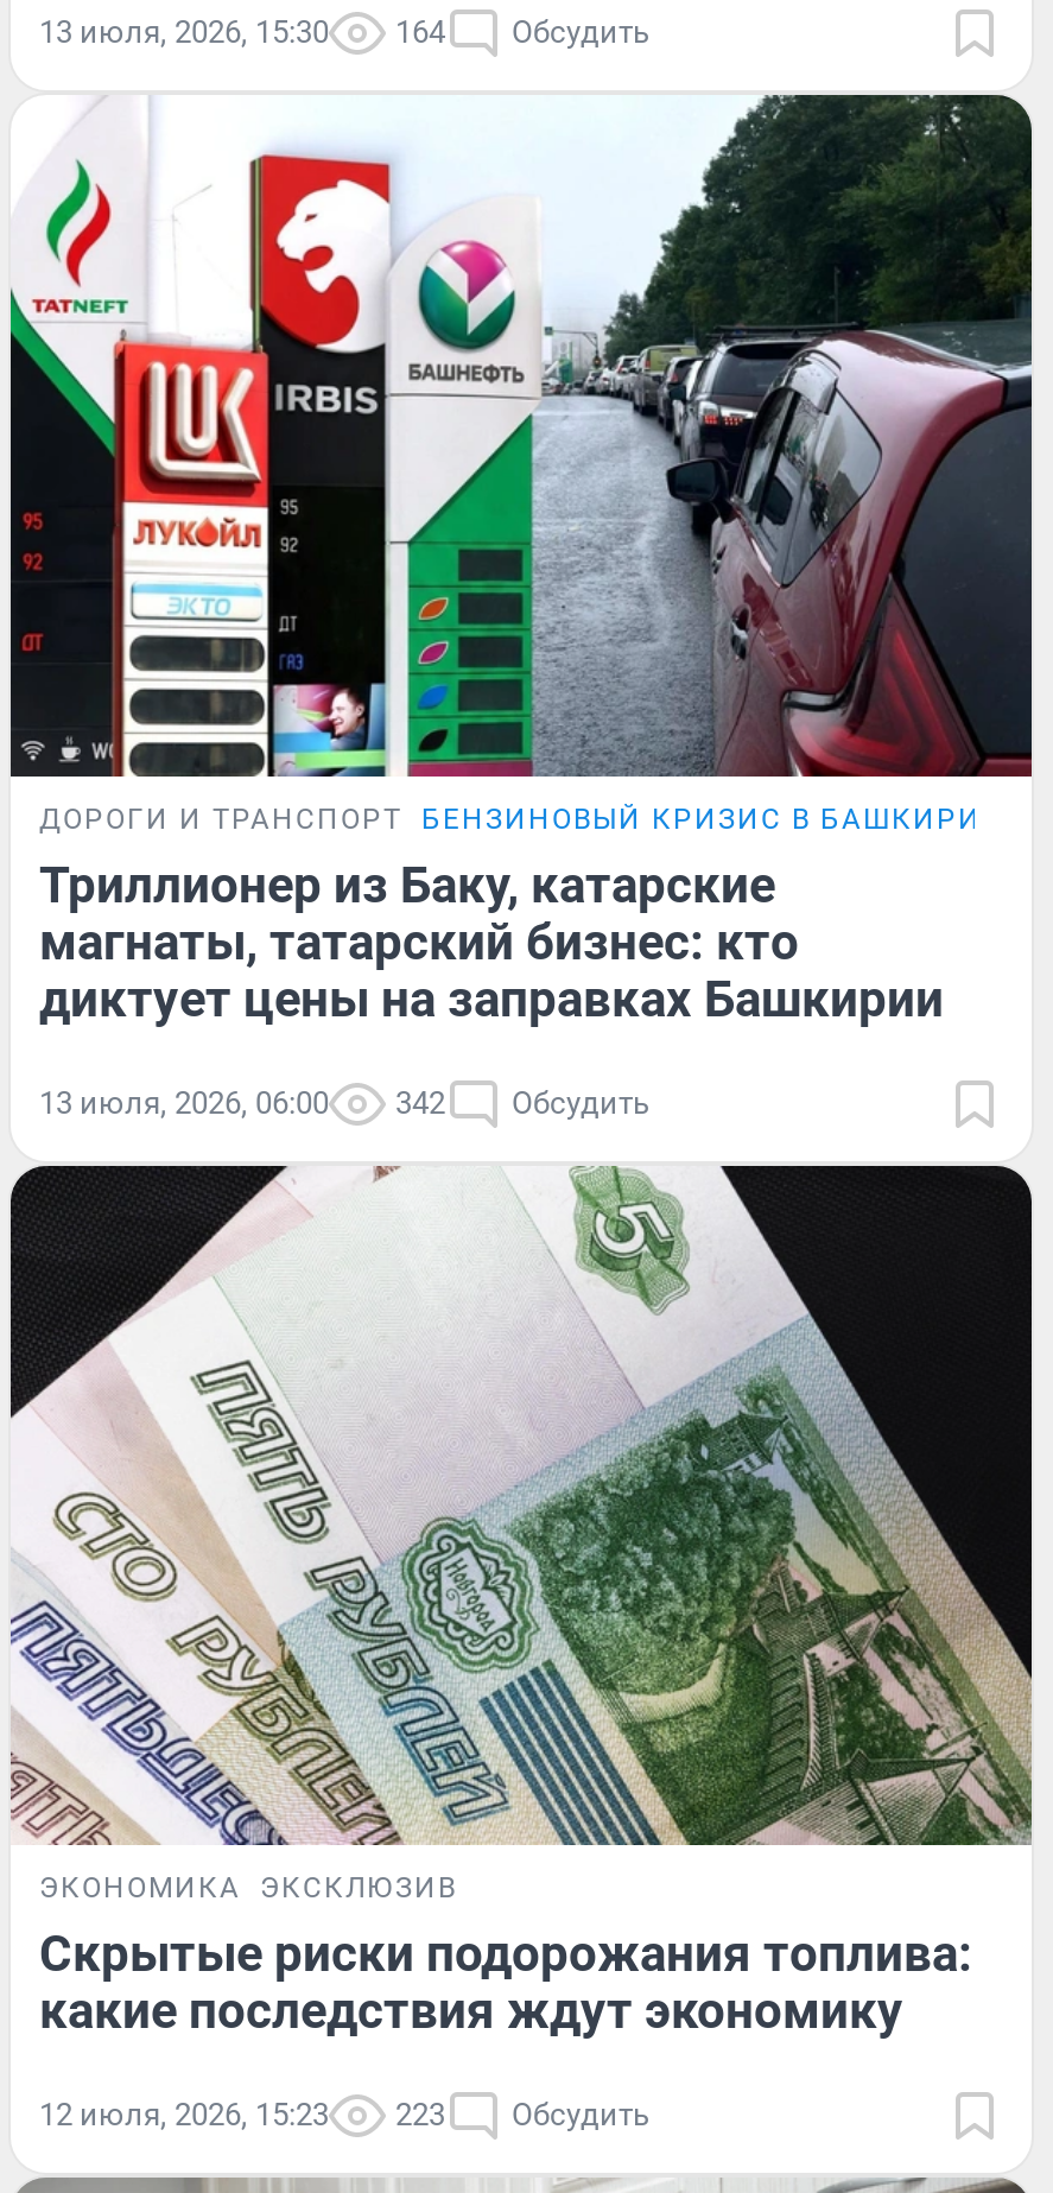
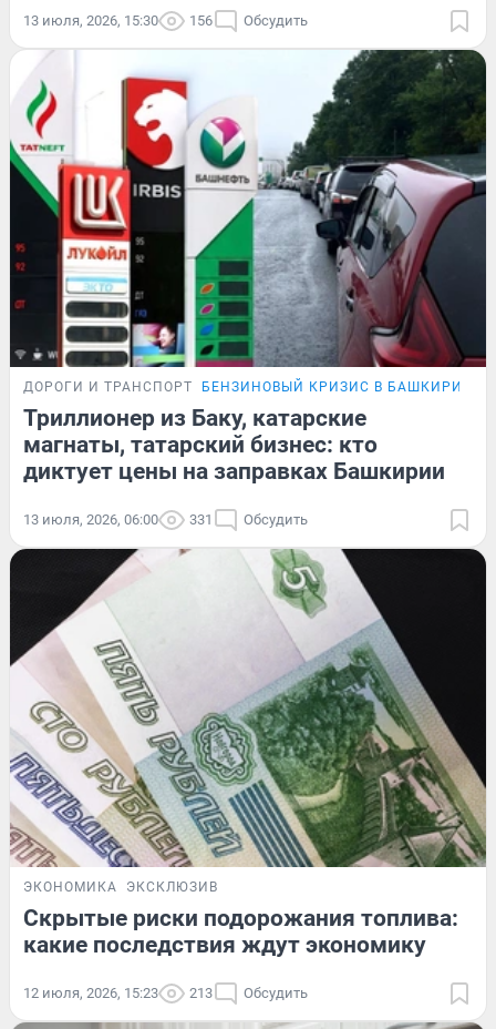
- 13 июля, 2026, 15:30 164 Обсудить
+ 13 июля, 2026, 15:30 156 Обсудить

- 13 июля, 2026, 06:00 342 Обсудить
+ 13 июля, 2026, 06:00 331 Обсудить

- 12 июля, 2026, 15:23 223 Обсудить
+ 12 июля, 2026, 15:23 213 Обсудить
